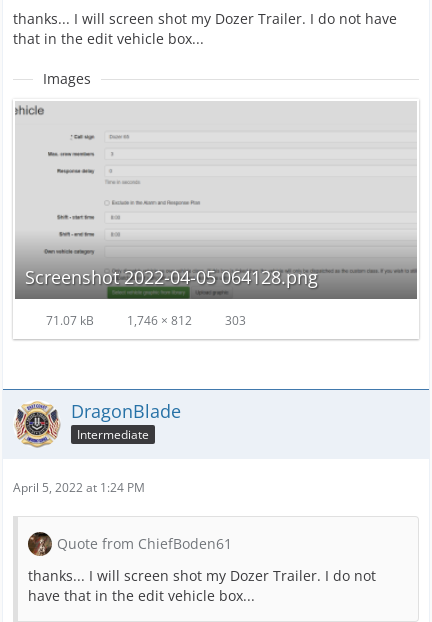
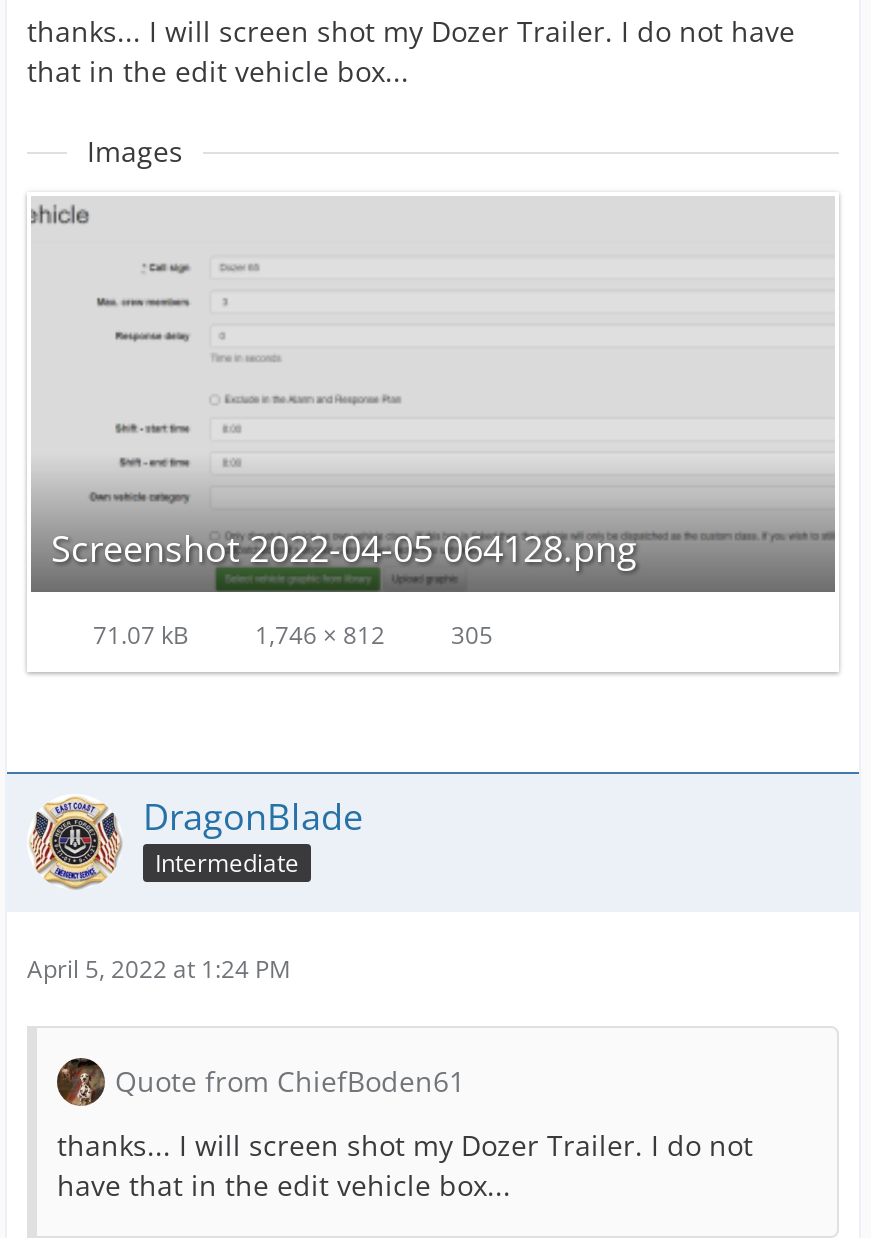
- 71.07 kB 1,746 × 812 303
+ 71.07 kB 1,746 × 812 305
